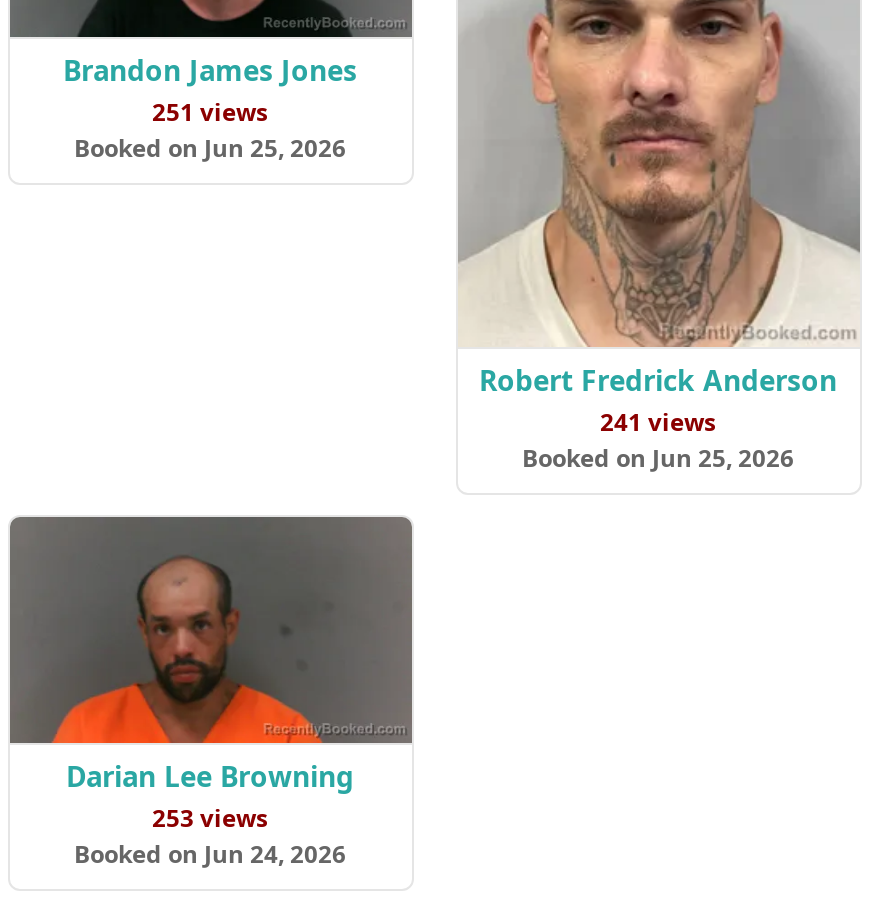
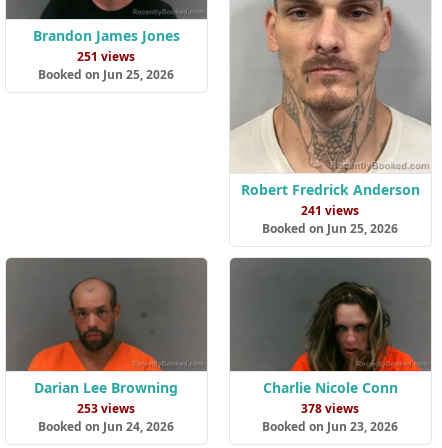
+ [image]
+ Charlie Nicole Conn
+ 378 views
+ Booked on Jun 23, 2026
